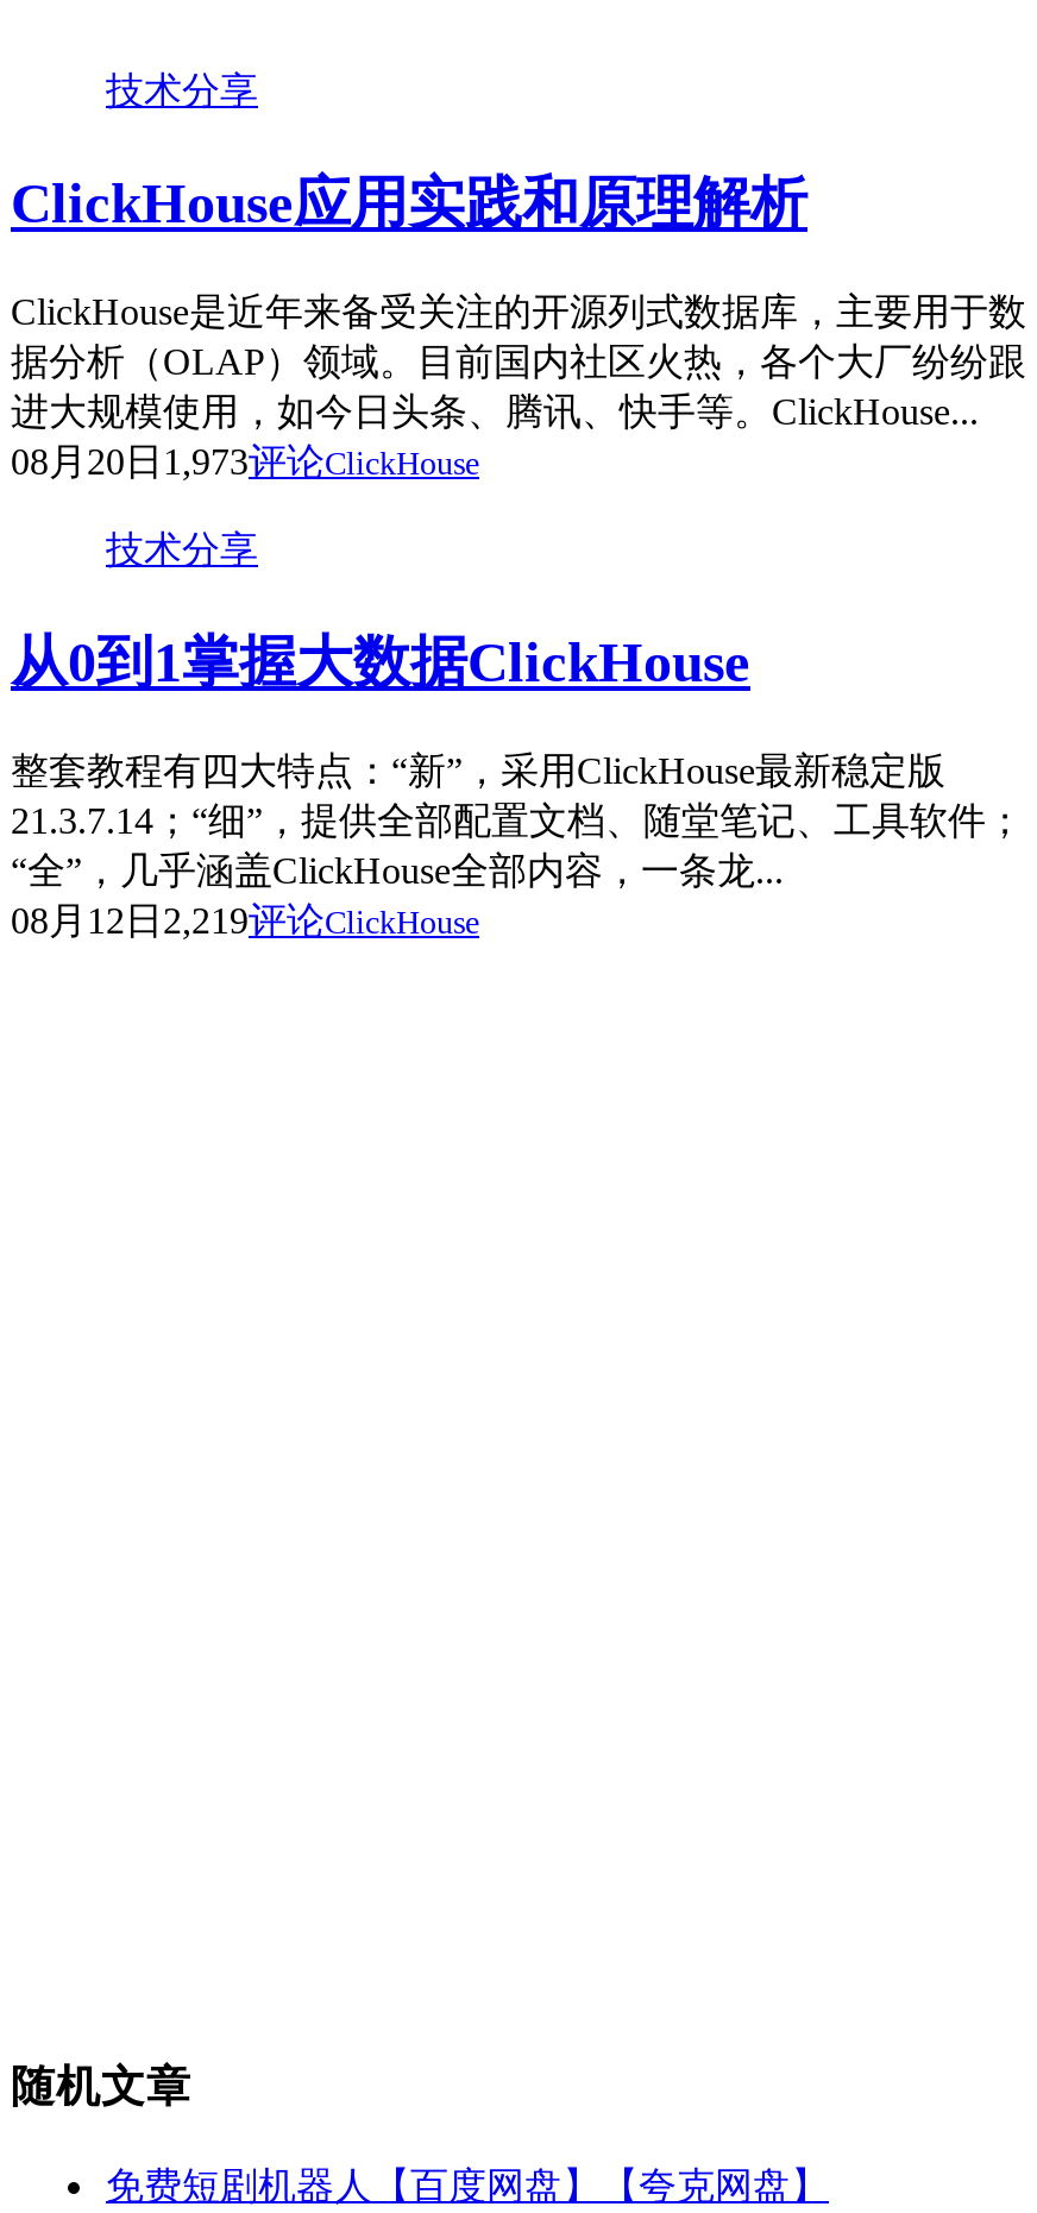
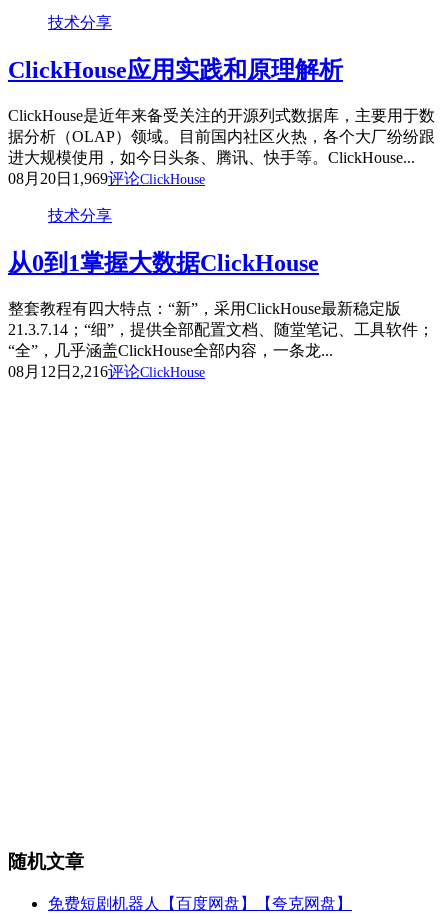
- 08月20日1,973评论ClickHouse
+ 08月20日1,969评论ClickHouse

- 08月12日2,219评论ClickHouse
+ 08月12日2,216评论ClickHouse
